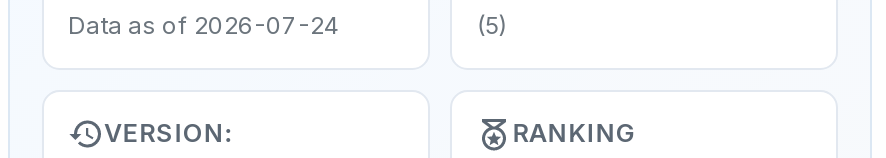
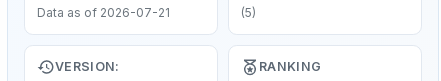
- Data as of 2026-07-24
+ Data as of 2026-07-21
